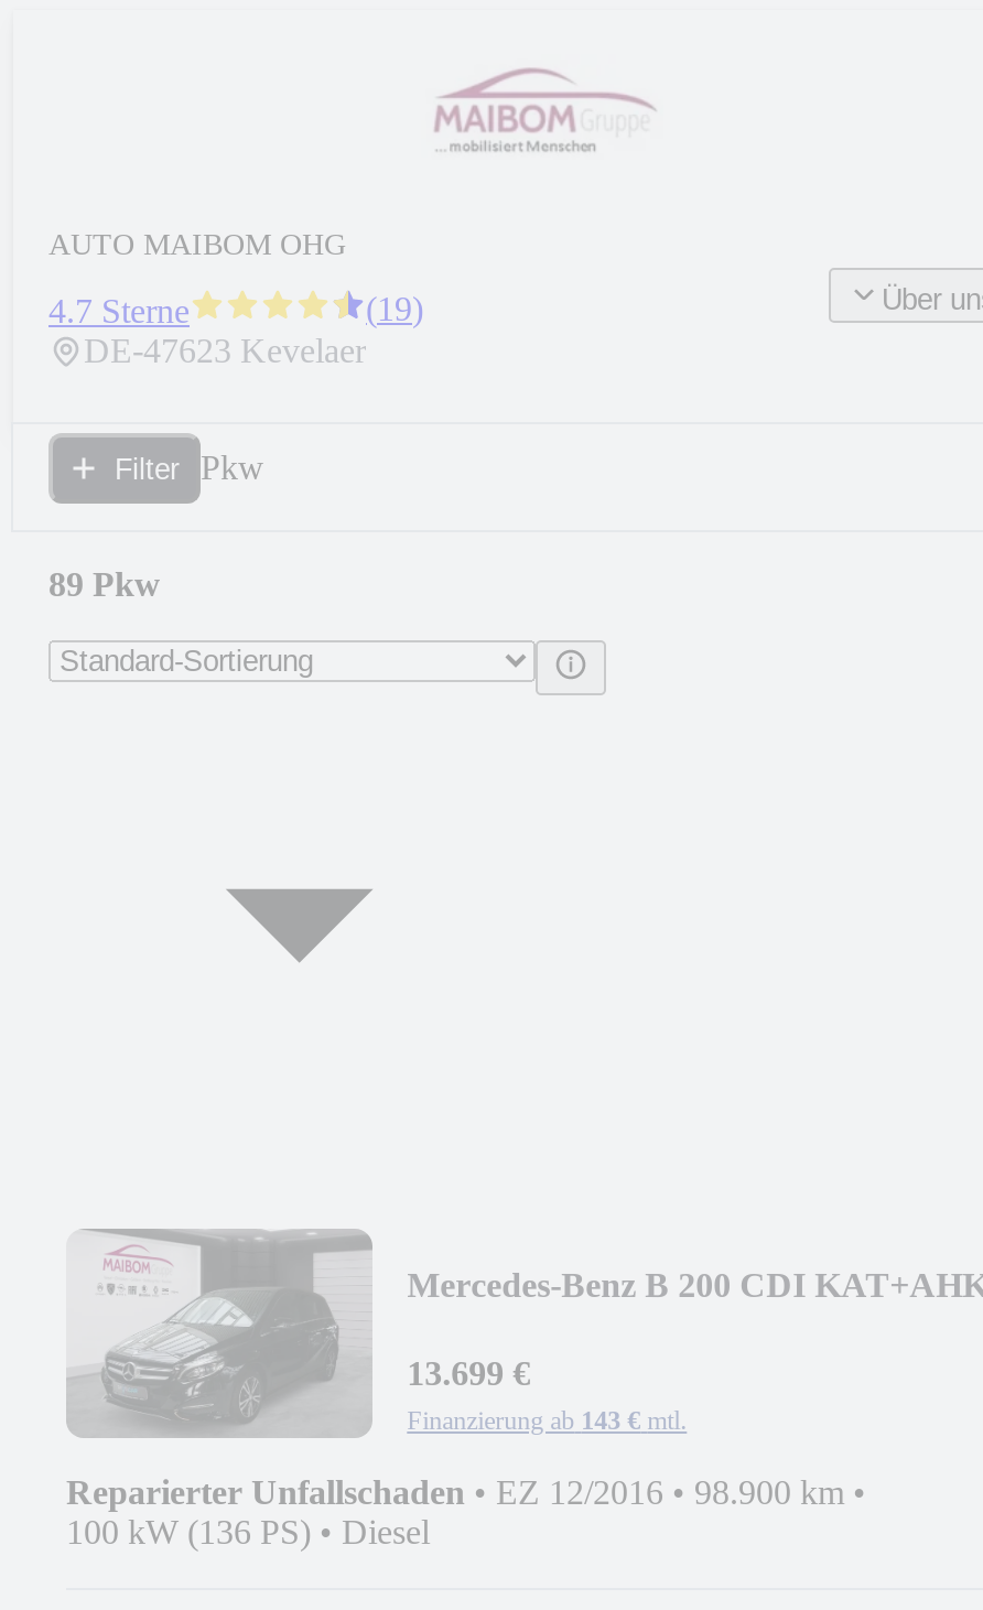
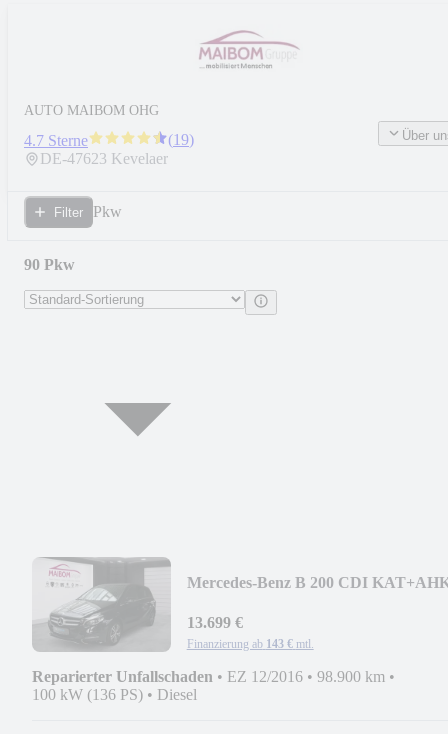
- 89 Pkw
+ 90 Pkw
